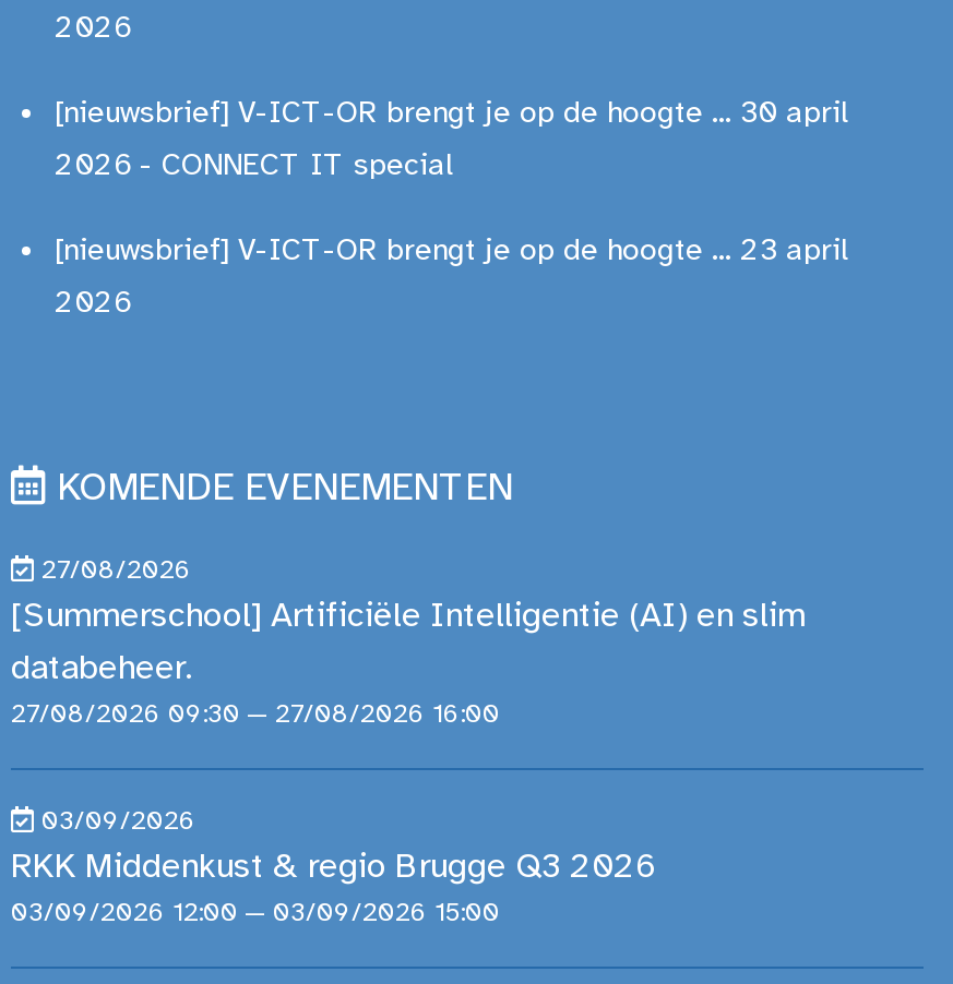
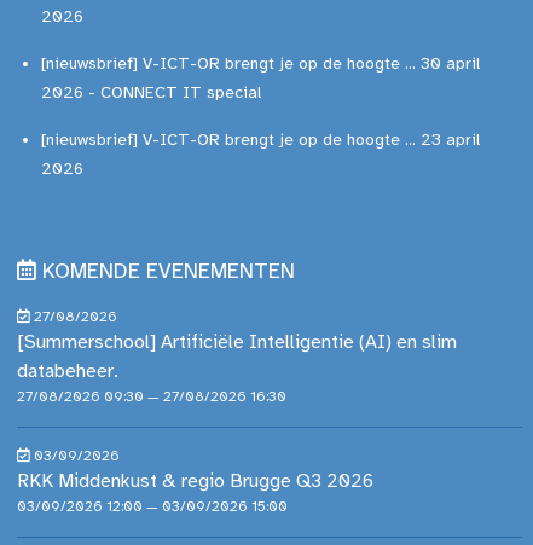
- 27/08/2026 09:30 — 27/08/2026 16:00
+ 27/08/2026 09:30 — 27/08/2026 16:30
